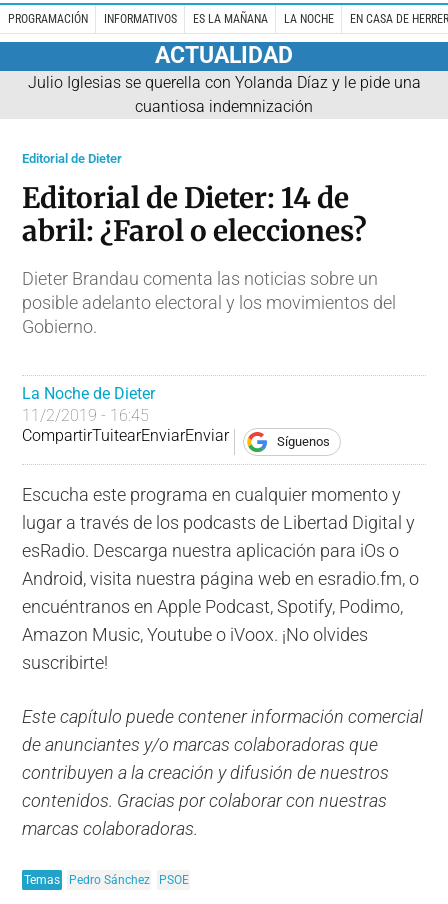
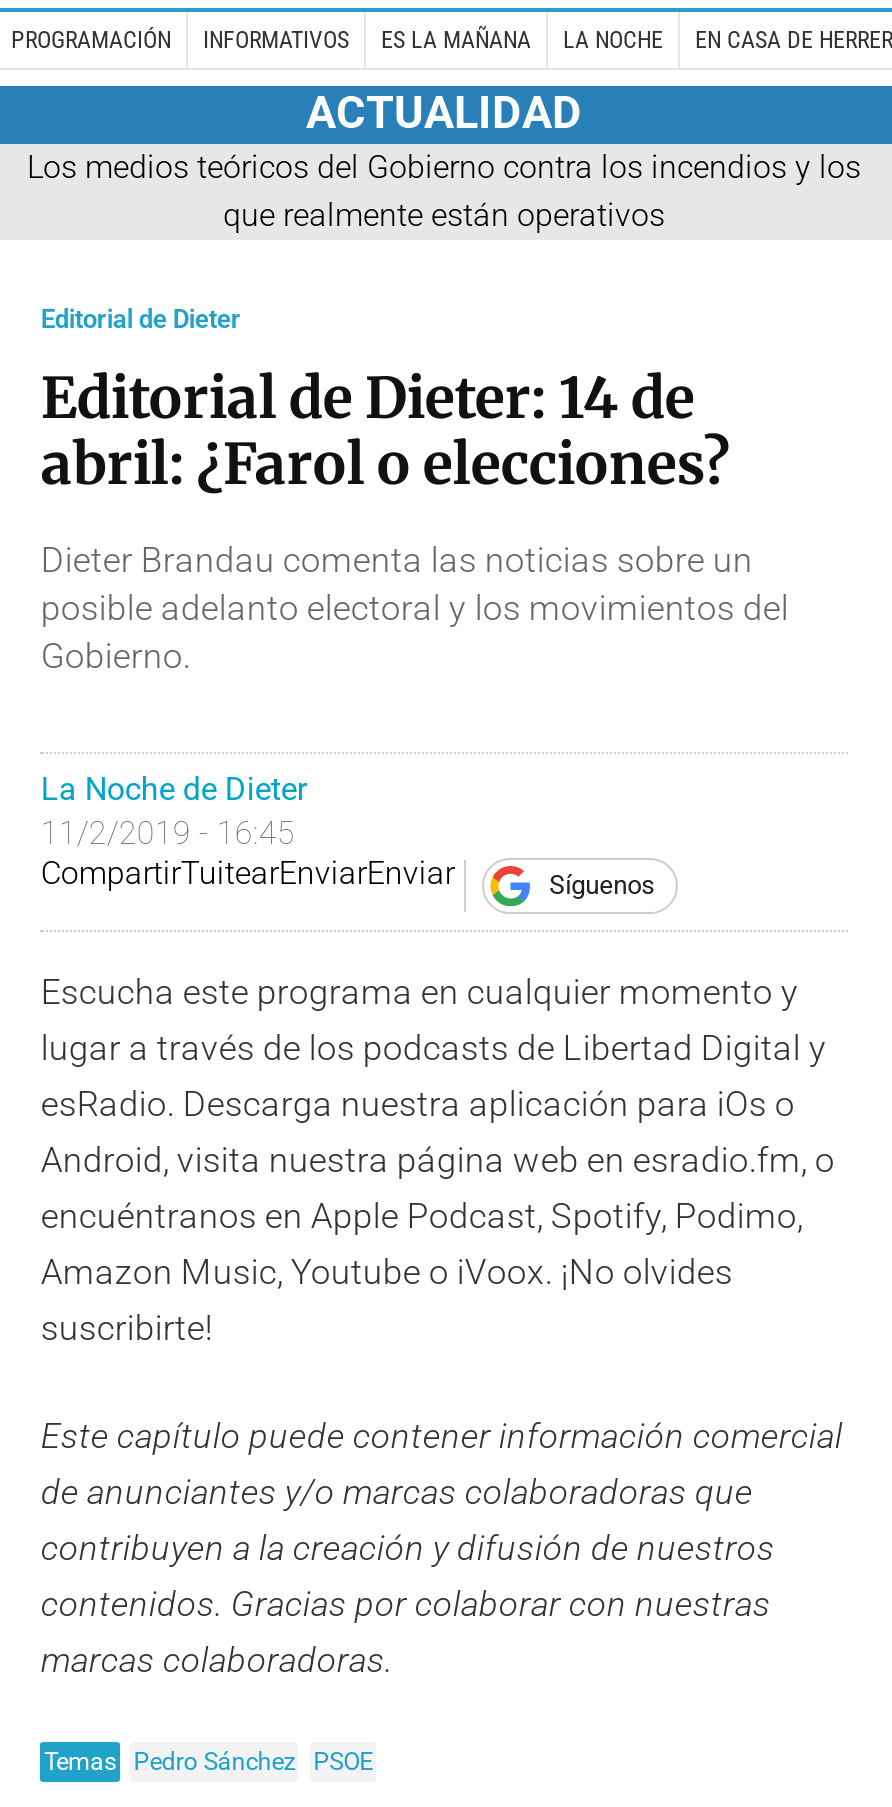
- Julio Iglesias se querella con Yolanda Díaz y le pide una
- cuantiosa indemnización
+ Los medios teóricos del Gobierno contra los incendios y los
+ que realmente están operativos
